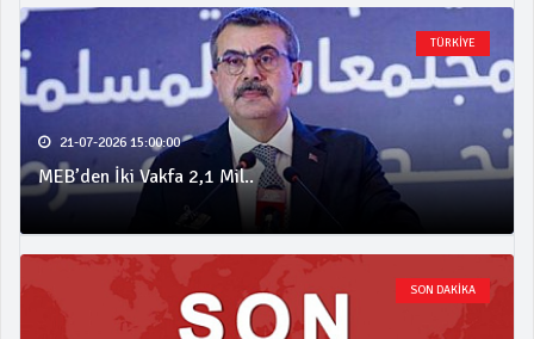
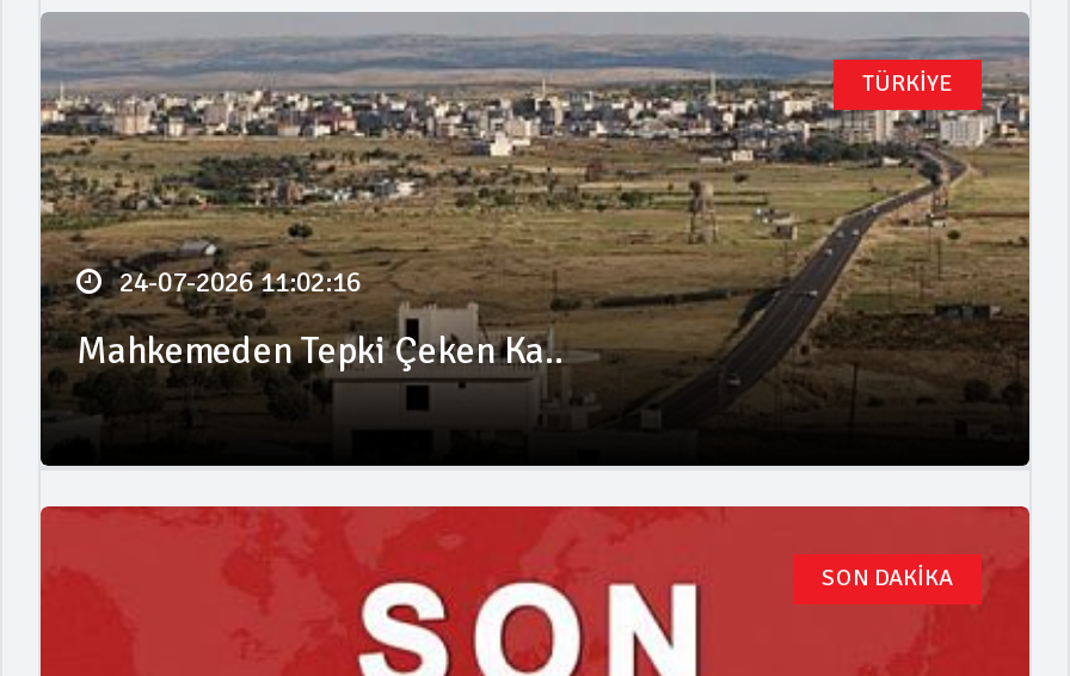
- [image]
- 21-07-2026 15:00:00
+ [image]
+ 24-07-2026 11:02:16

- MEB’den İki Vakfa 2,1 Mil..
+ Mahkemeden Tepki Çeken Ka..
